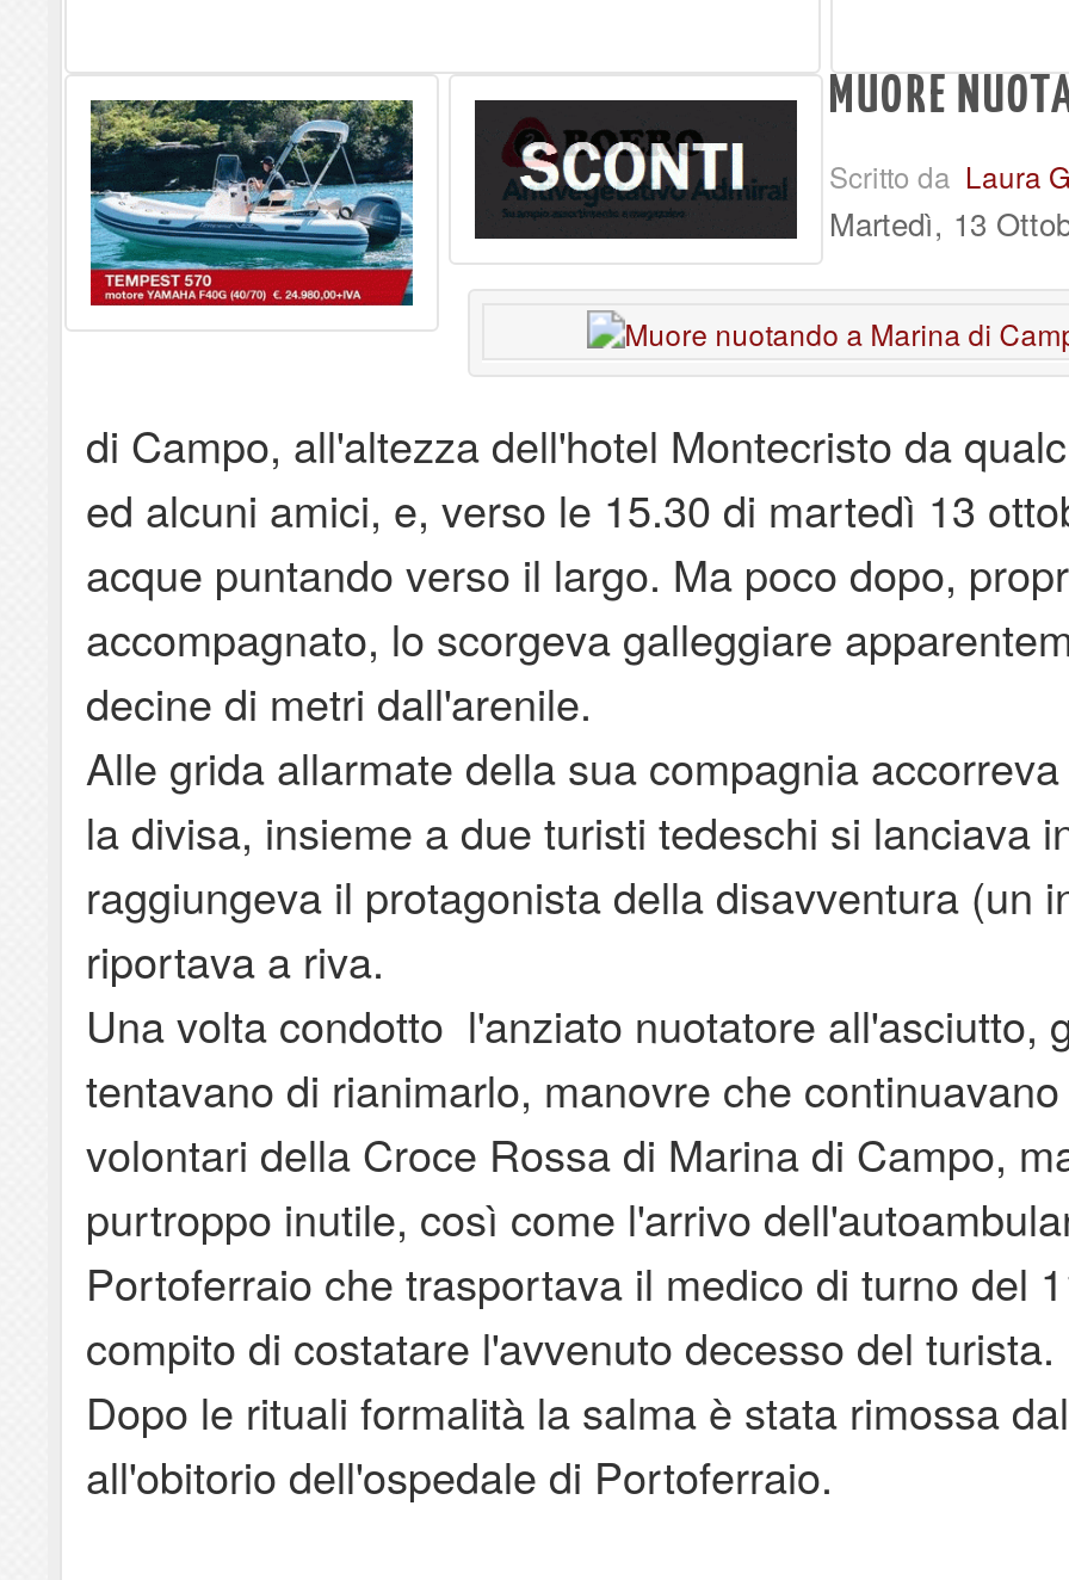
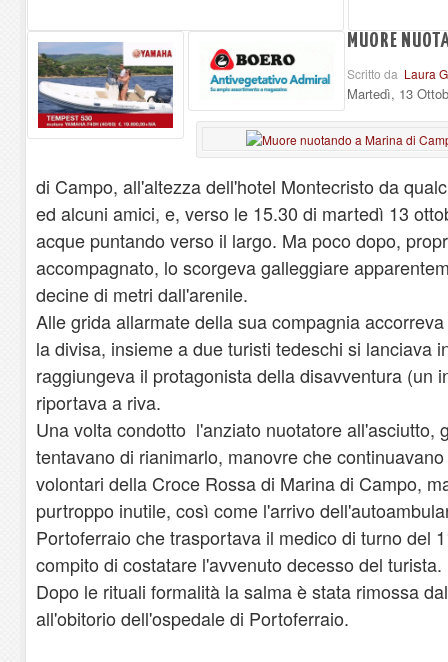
- [image]
+ [image]

- [image]
+ [image]
